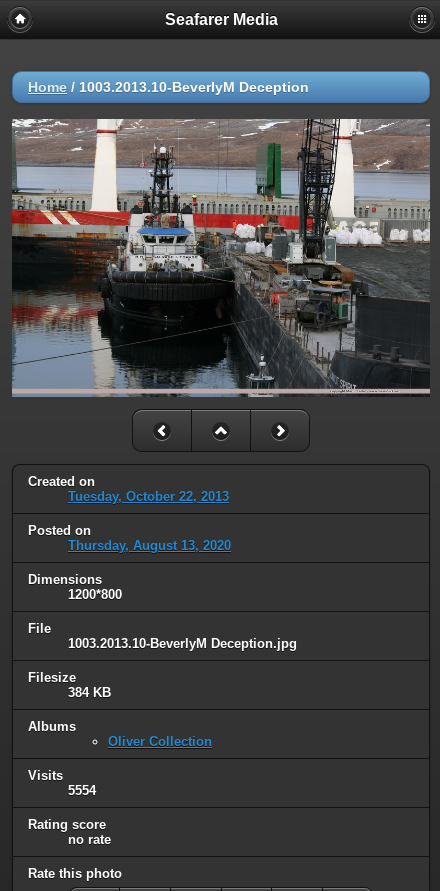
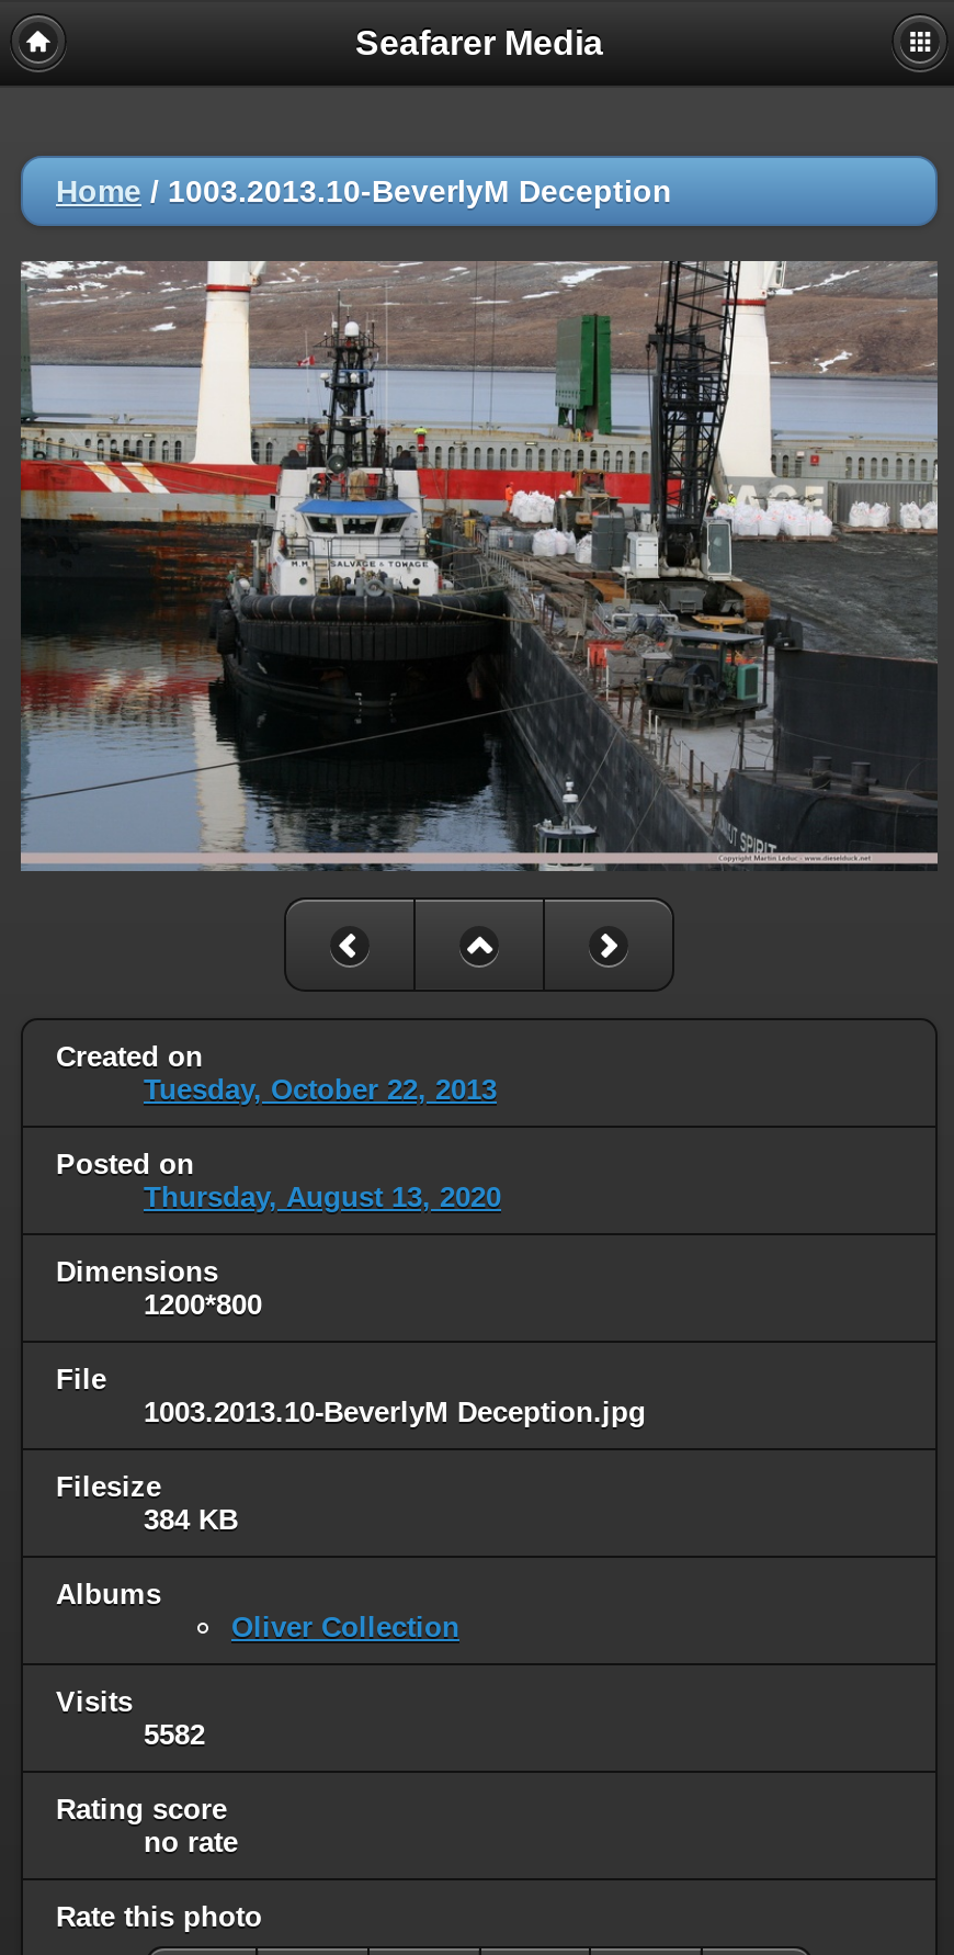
- 5554
+ 5582
